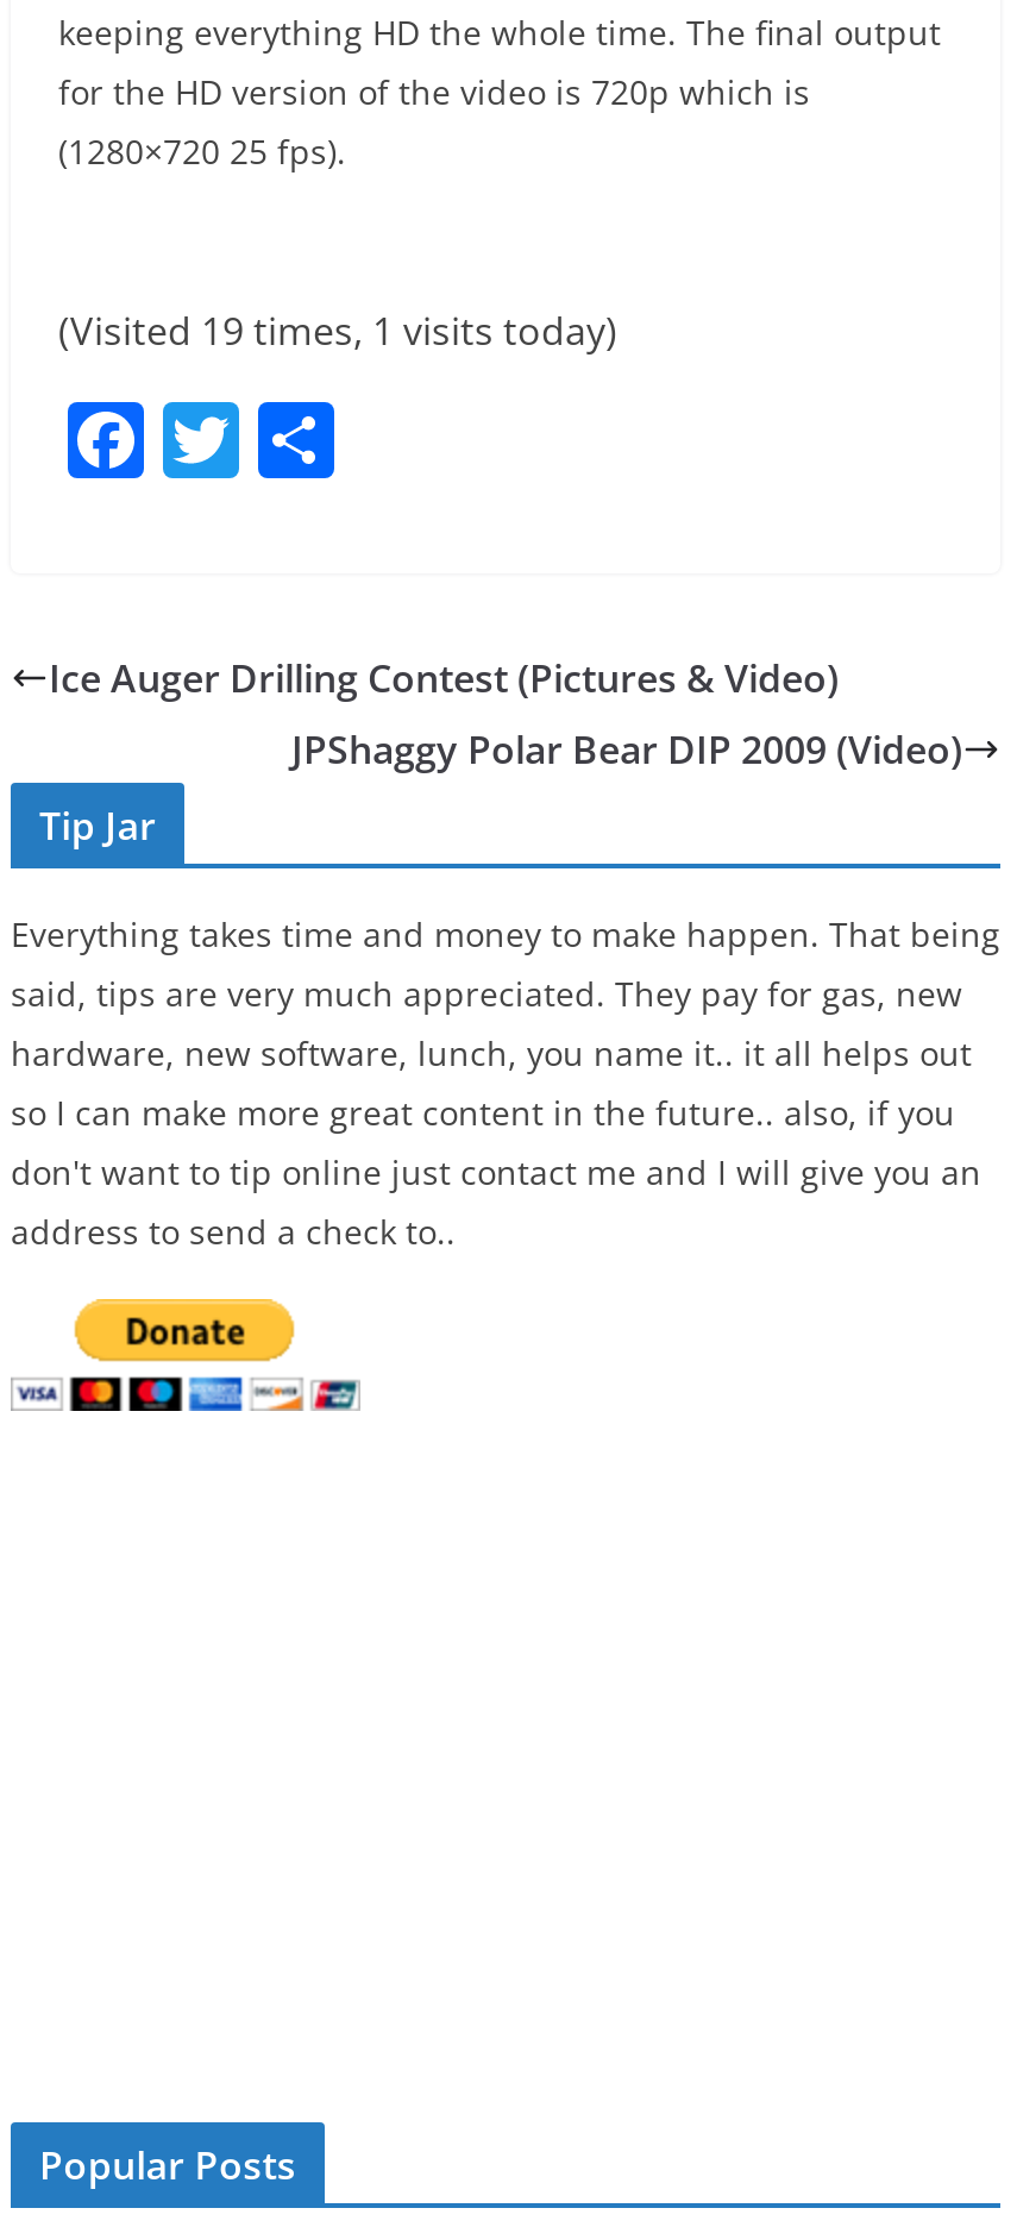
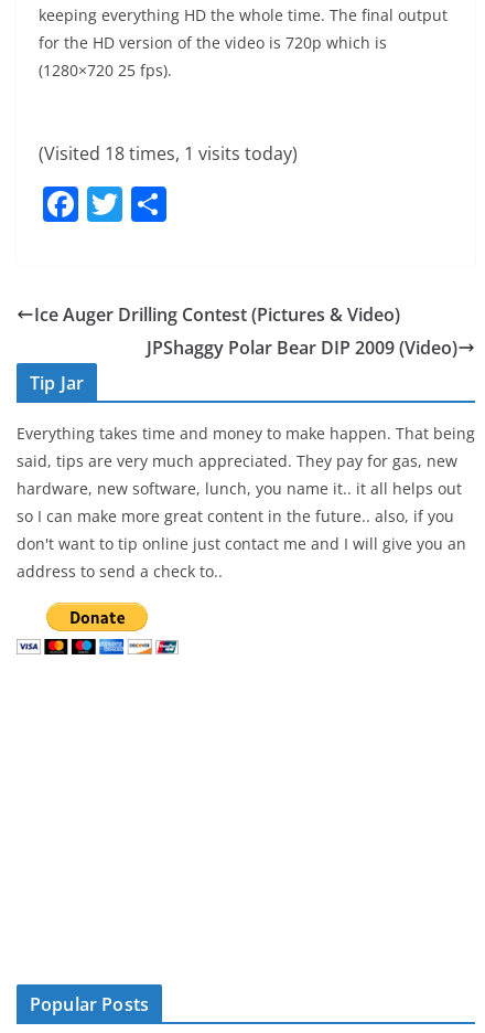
- (Visited 19 times, 1 visits today)
+ (Visited 18 times, 1 visits today)
